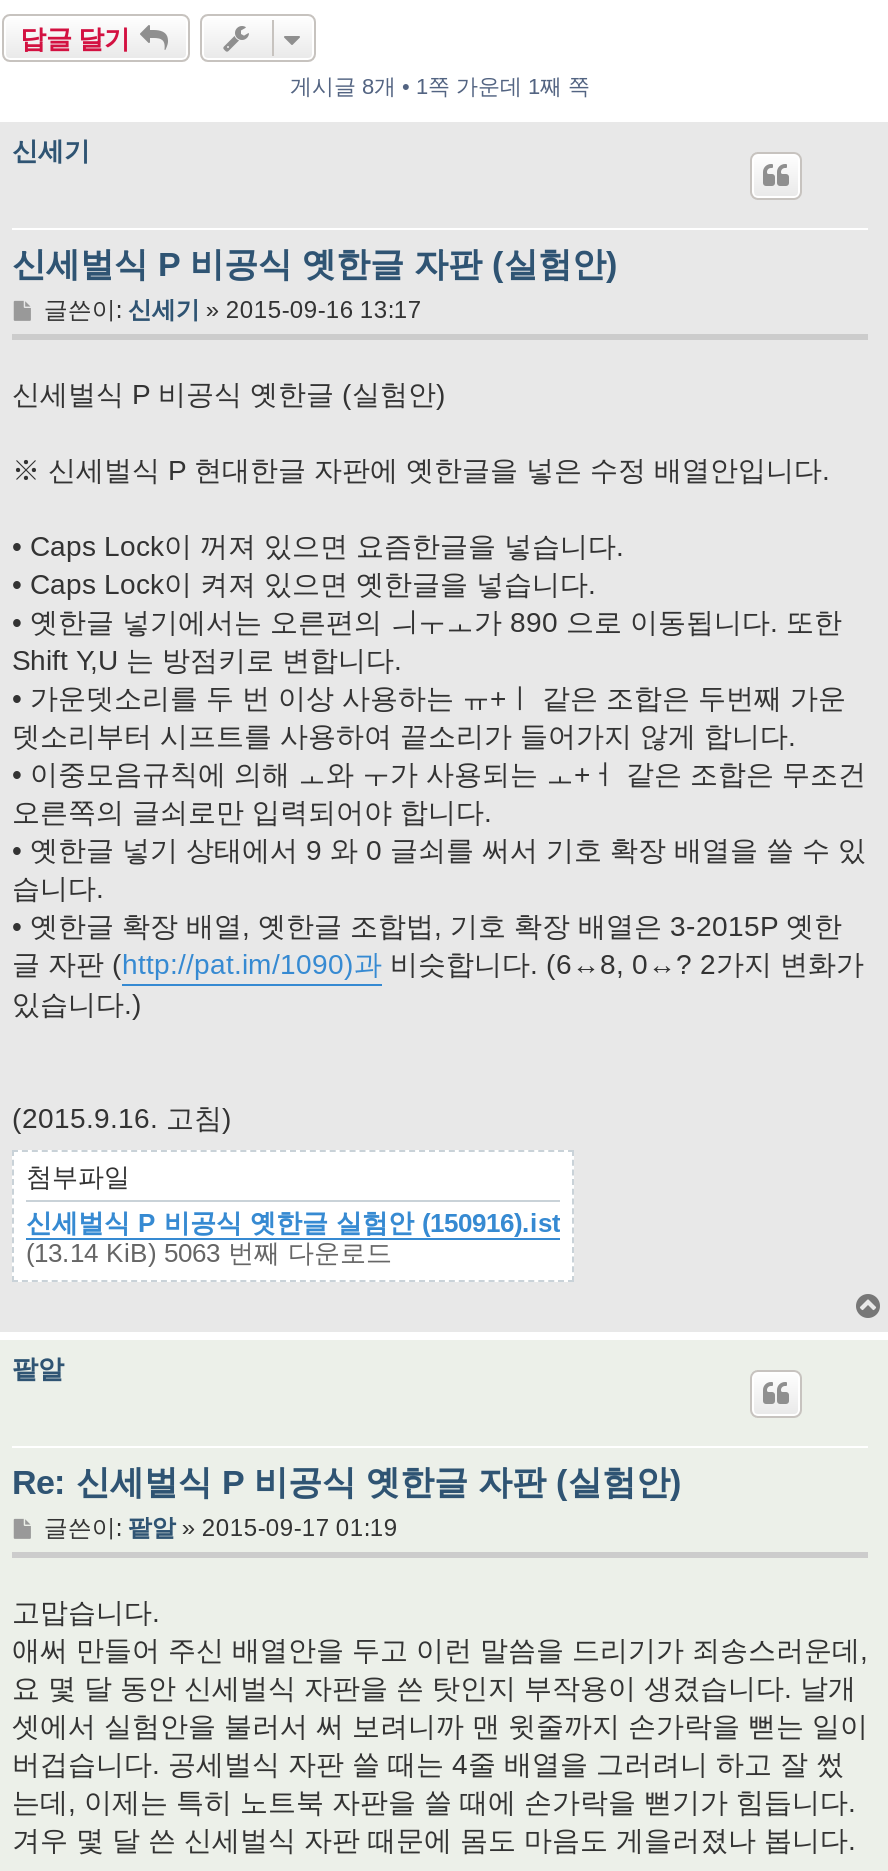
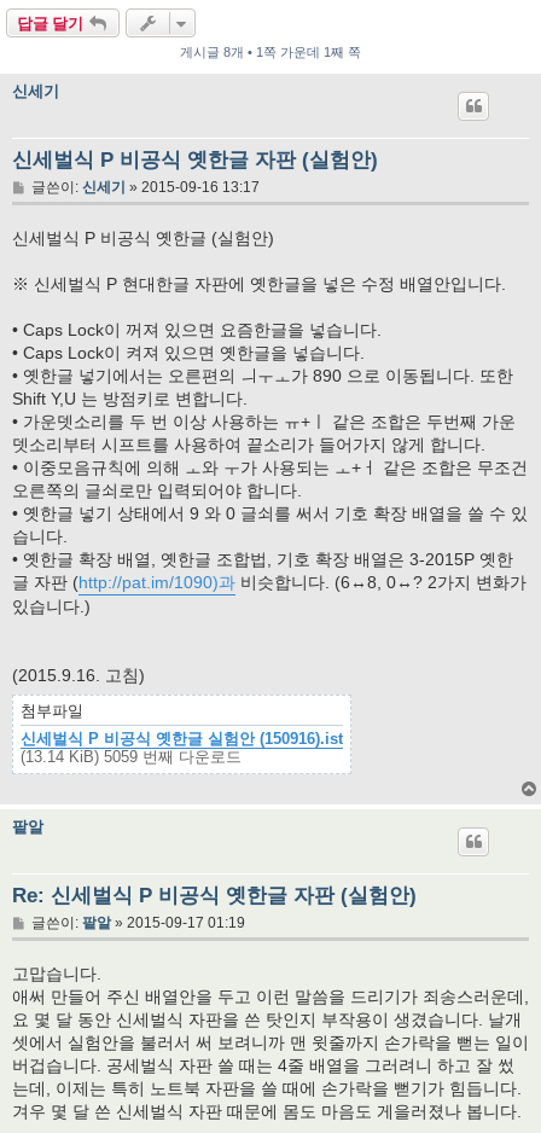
- (13.14 KiB) 5063 번째 다운로드
+ (13.14 KiB) 5059 번째 다운로드
